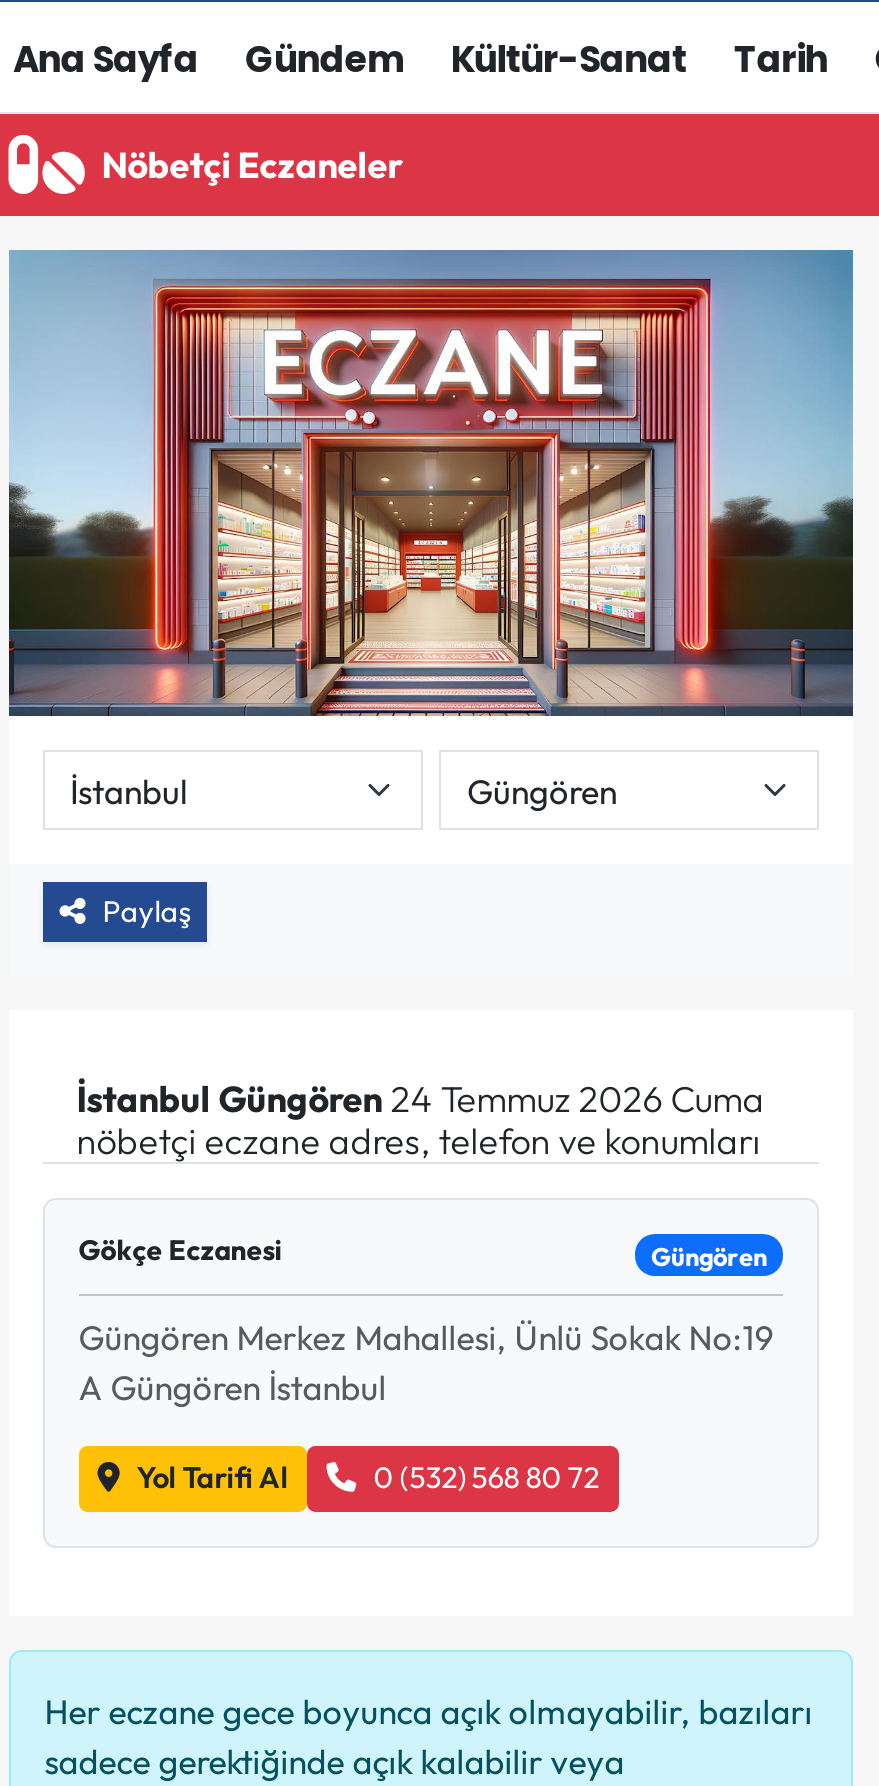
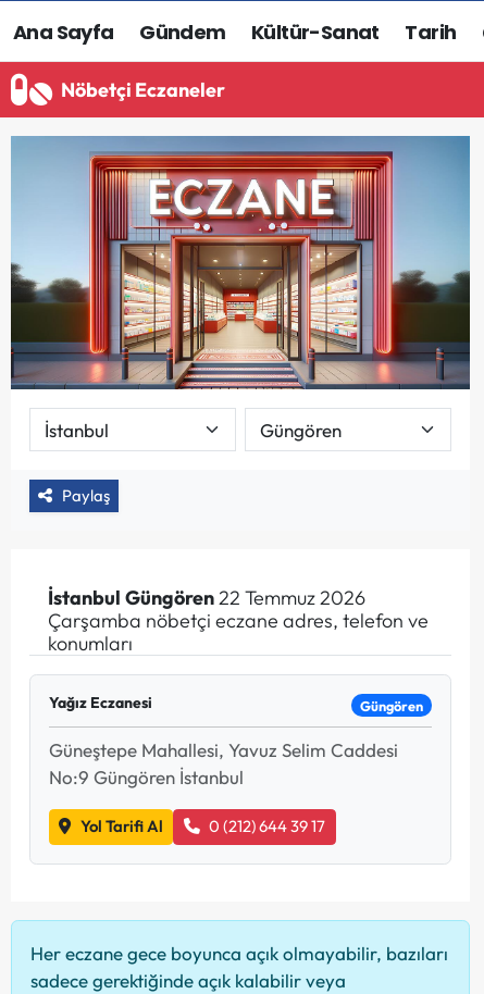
- İstanbul Güngören 24 Temmuz 2026 Cuma
- nöbetçi eczane adres, telefon ve konumları
+ İstanbul Güngören 22 Temmuz 2026
+ Çarşamba nöbetçi eczane adres, telefon ve
+ konumları

- Gökçe Eczanesi
+ Yağız Eczanesi

- Güngören Merkez Mahallesi, Ünlü Sokak No:19
- A Güngören İstanbul
+ Güneştepe Mahallesi, Yavuz Selim Caddesi
+ No:9 Güngören İstanbul

- 0 (532) 568 80 72
+ 0 (212) 644 39 17
